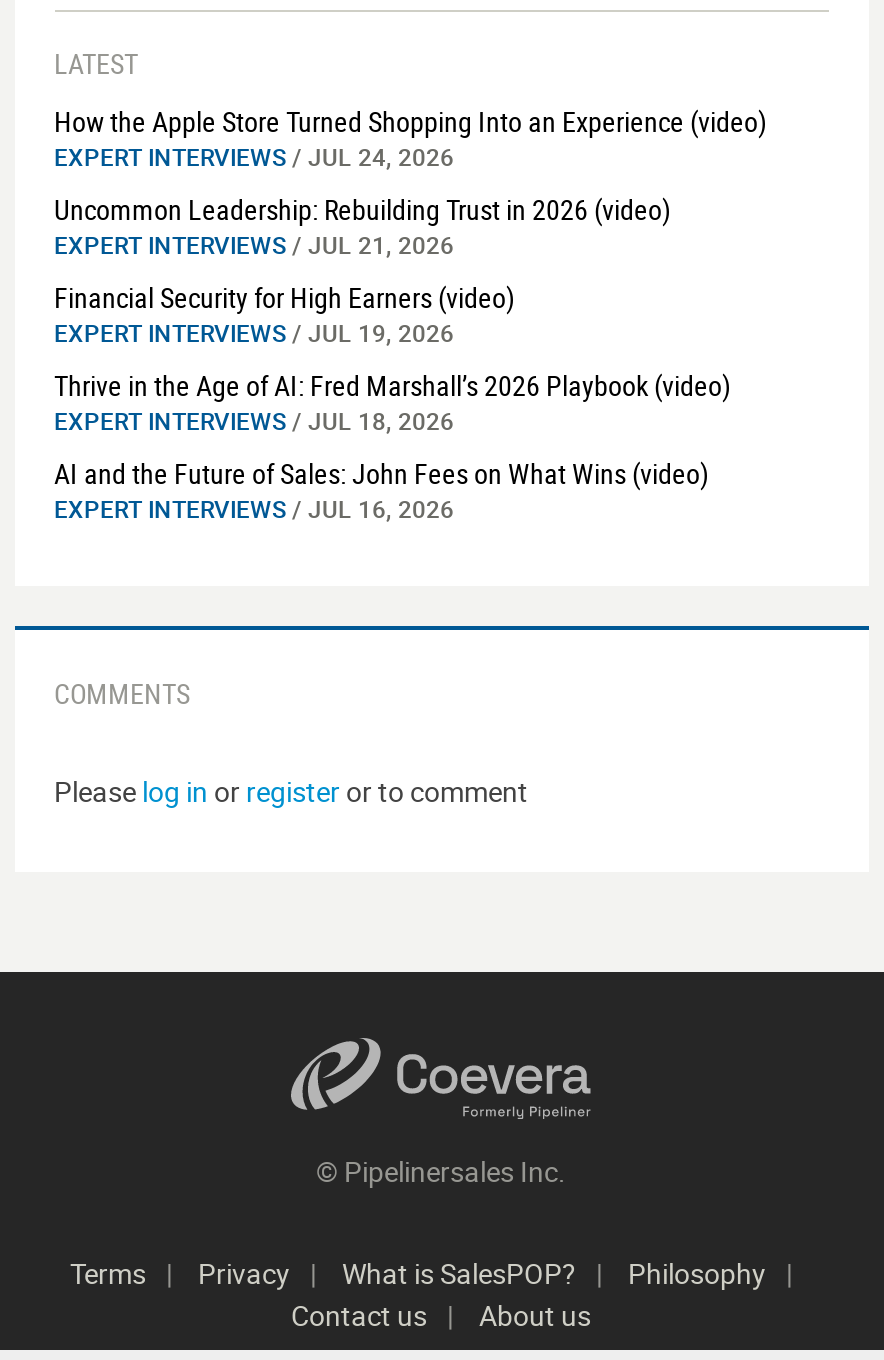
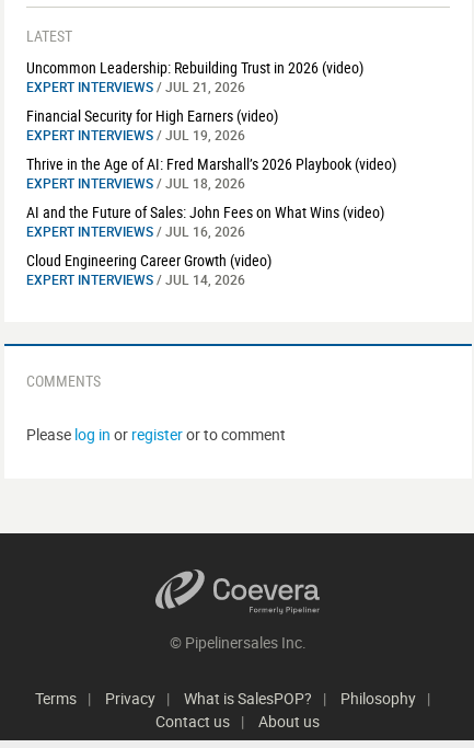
- How the Apple Store Turned Shopping Into an Experience (video)
- EXPERT INTERVIEWS / JUL 24, 2026

moved up: Uncommon Leadership: Rebuilding Trust in 2026 (video) | EXPERT INTERVIEWS / JUL 21, 2026 | Financial Security for High Earners (video) | EXPERT INTERVIEWS / JUL 19, 2026 | Thrive in the Age of AI: Fred Marshall’s 2026 Playbook (video) | EXPERT INTERVIEWS / JUL 18, 2026 | AI and the Future of Sales: John Fees on What Wins (video) | EXPERT INTERVIEWS / JUL 16, 2026

+ Cloud Engineering Career Growth (video)
+ EXPERT INTERVIEWS / JUL 14, 2026
